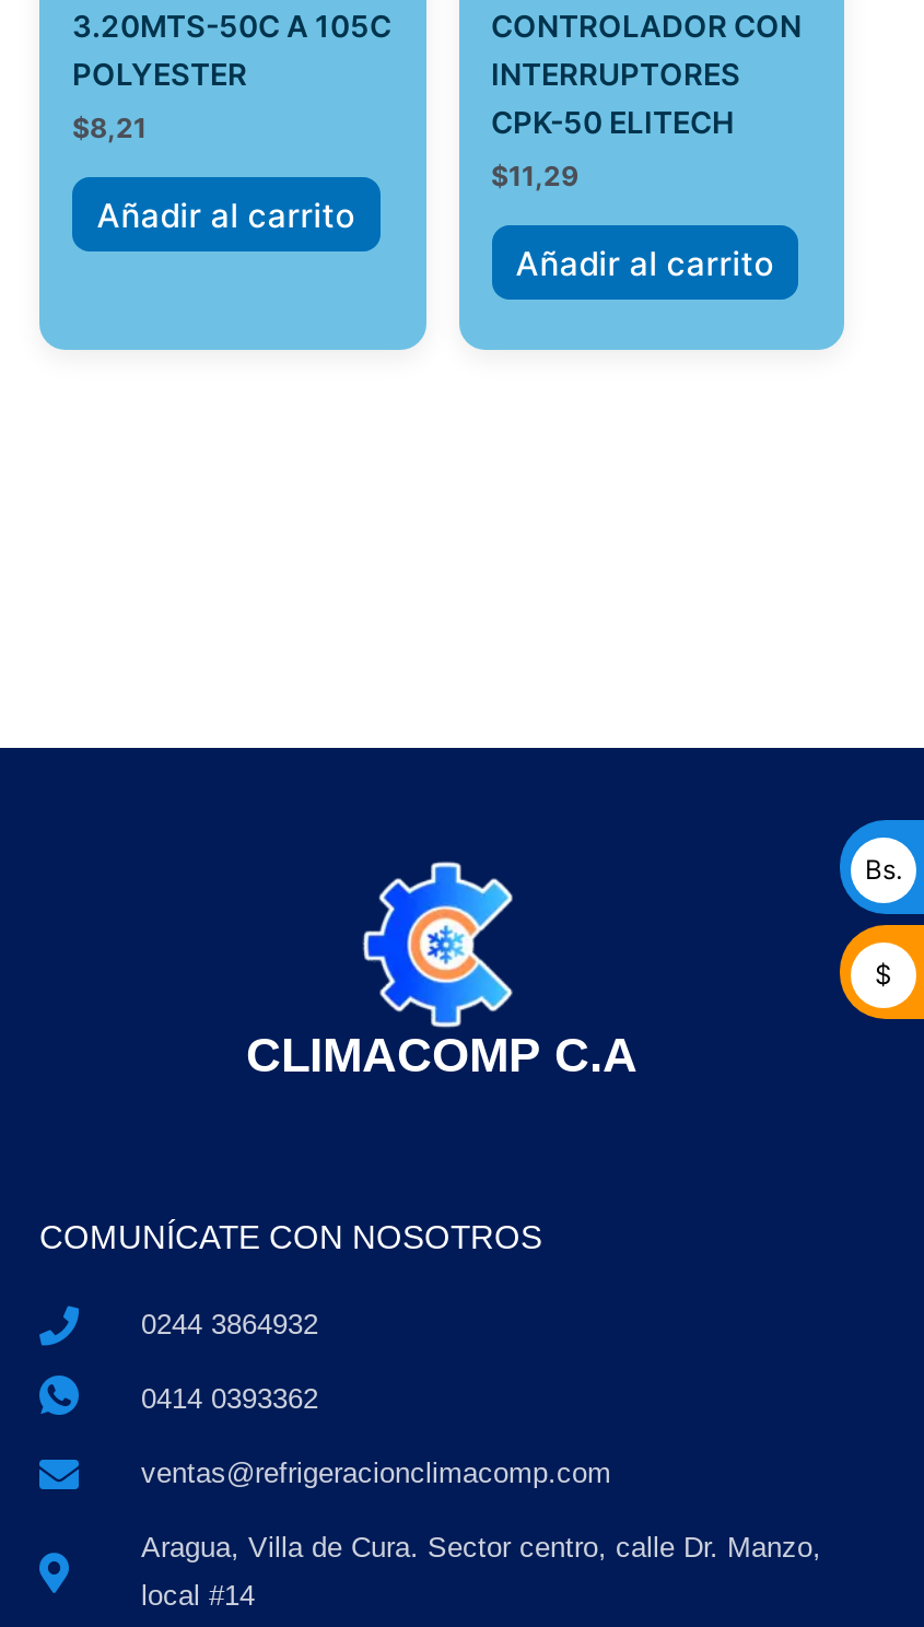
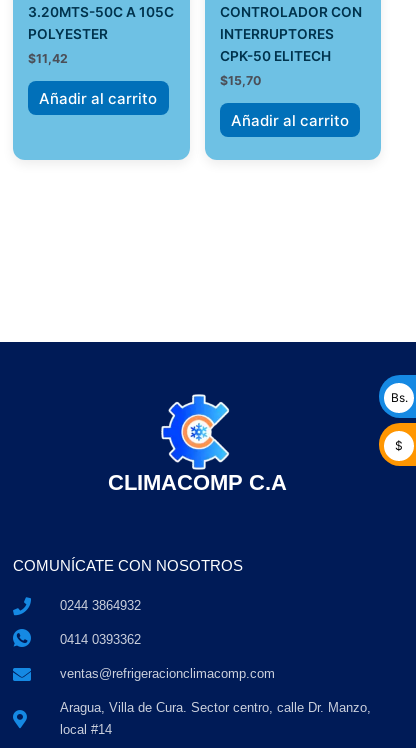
- $8,21
+ $11,42

- $11,29
+ $15,70
